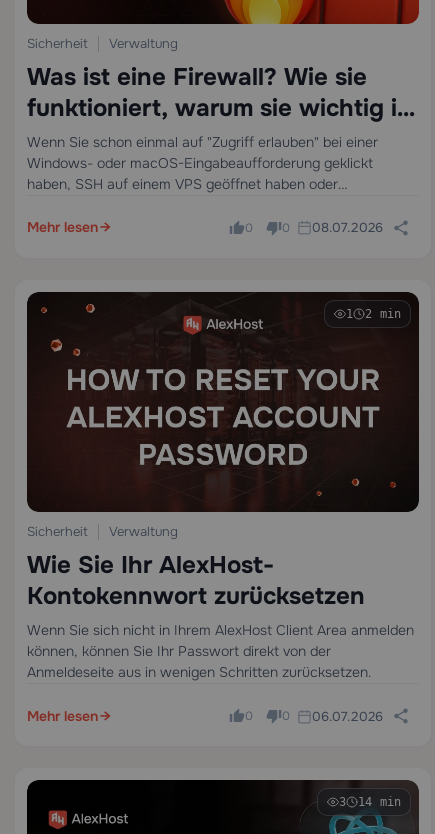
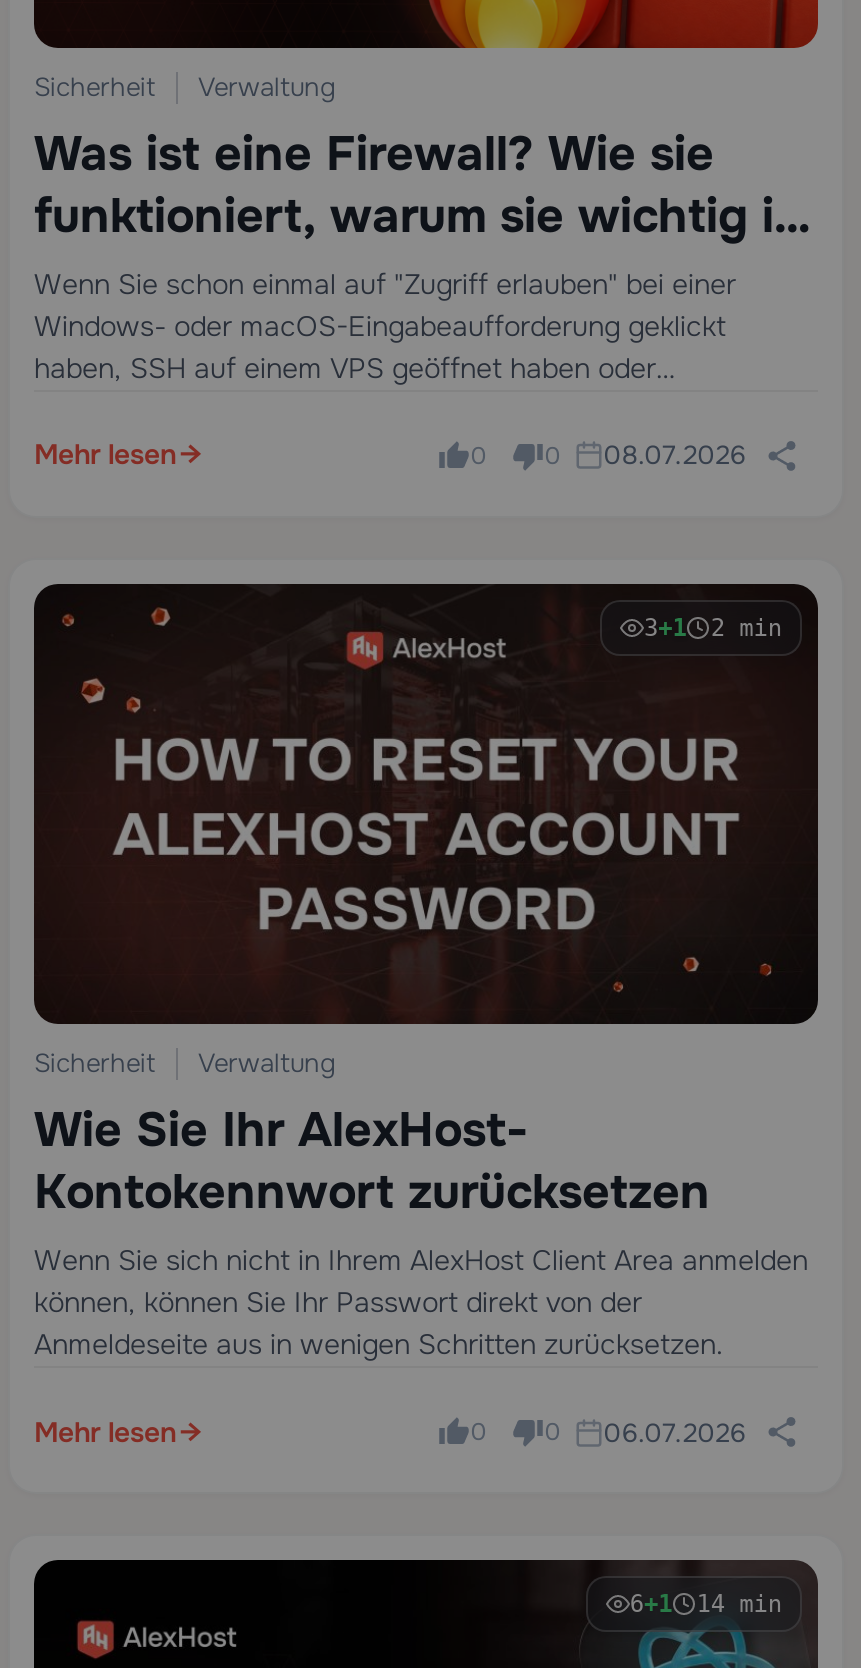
- 1 2 min
+ 3+1 2 min

- 3 14 min
+ 6+1 14 min
